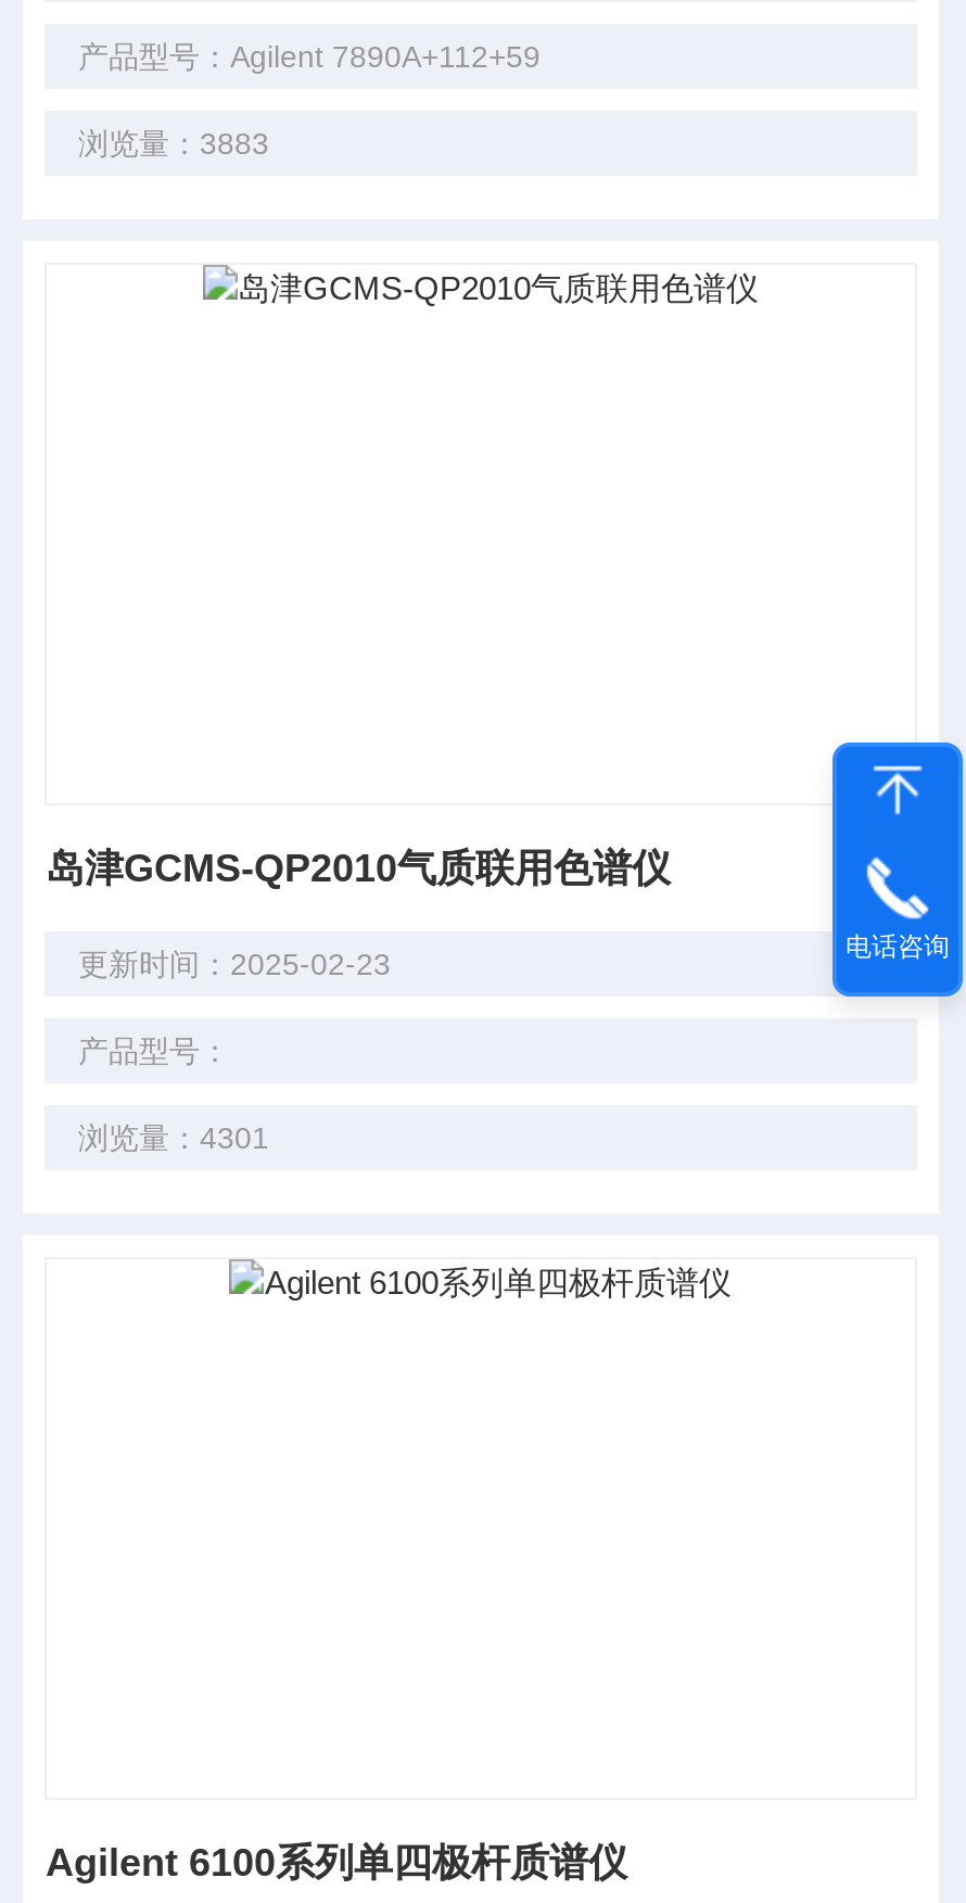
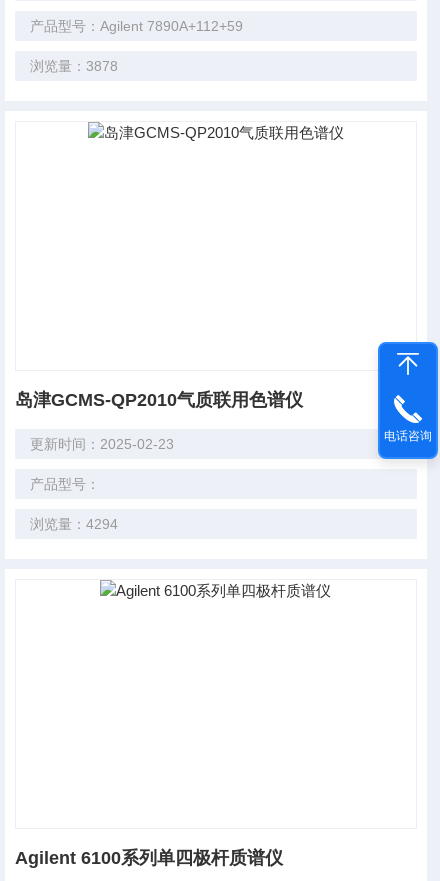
- 浏览量：3883
+ 浏览量：3878

- 浏览量：4301
+ 浏览量：4294
